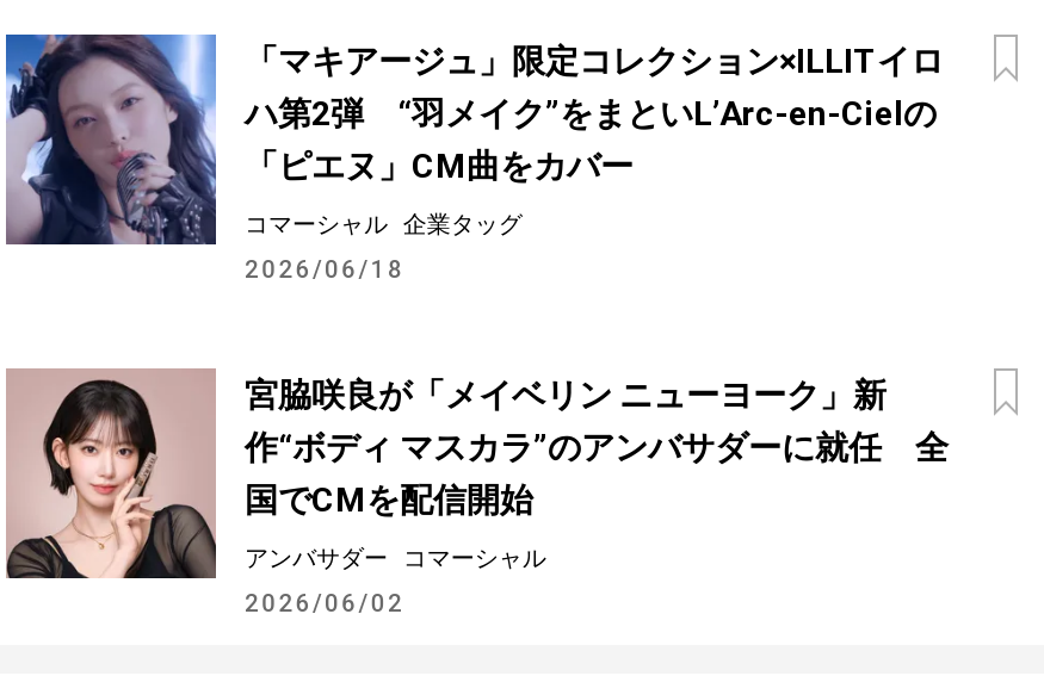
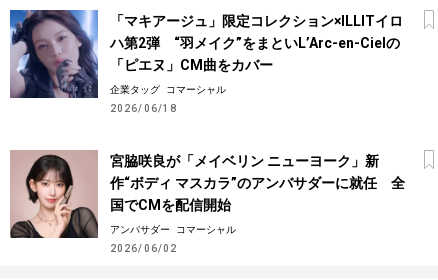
- コマーシャル 企業タッグ
+ 企業タッグ コマーシャル
